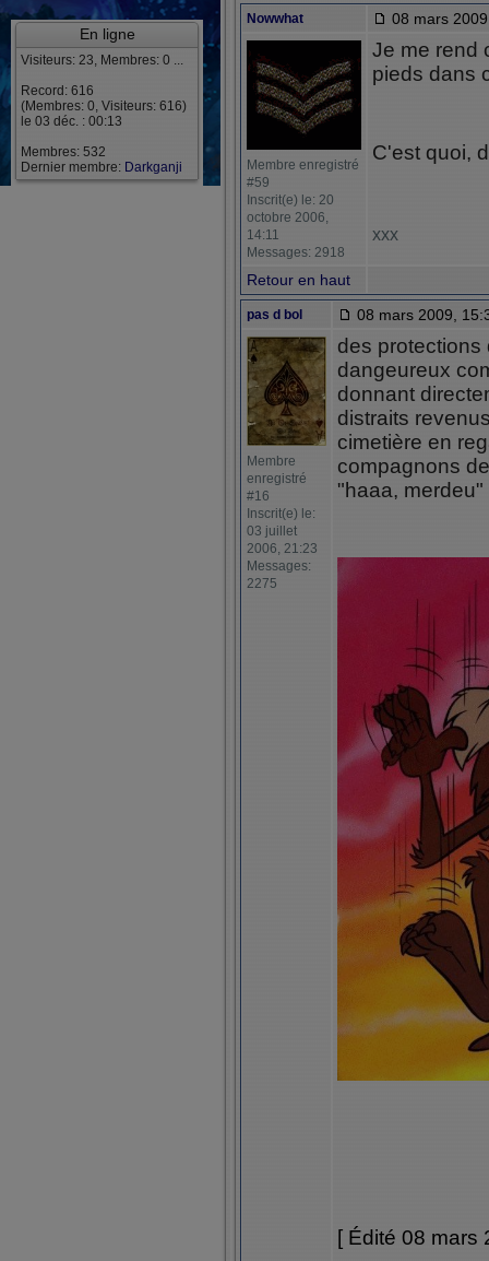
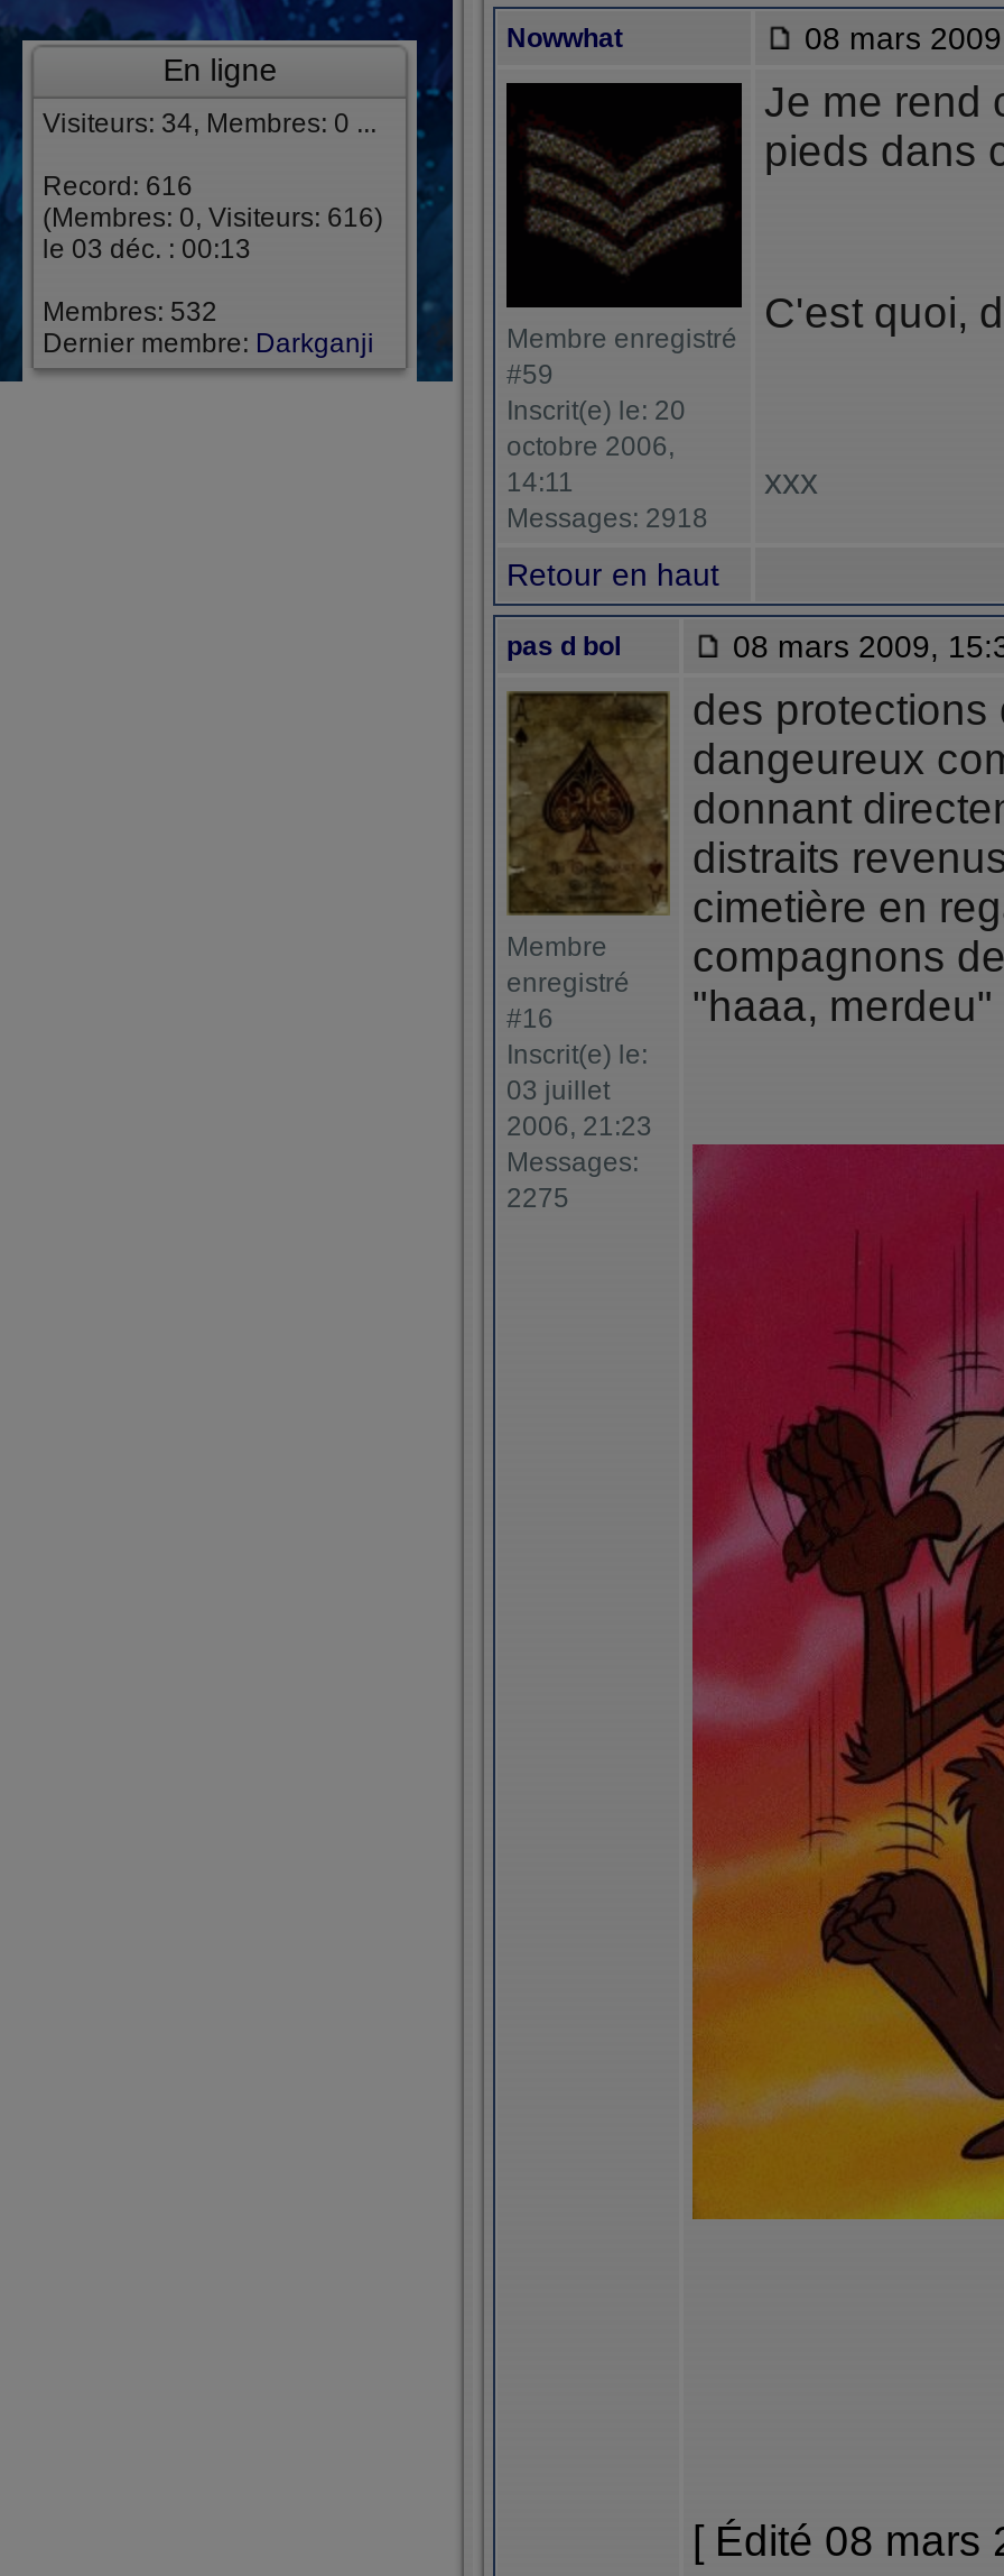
- Visiteurs: 23, Membres: 0 ...
+ Visiteurs: 34, Membres: 0 ...
